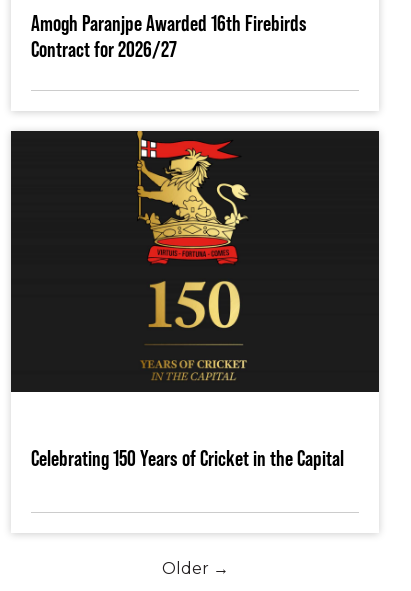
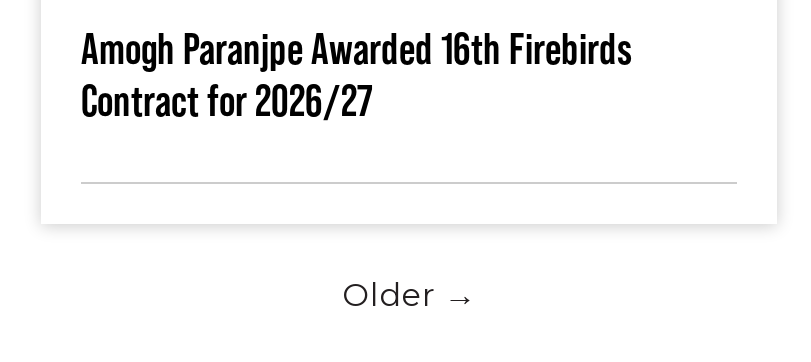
- [image]

- Celebrating 150 Years of Cricket in the Capital
